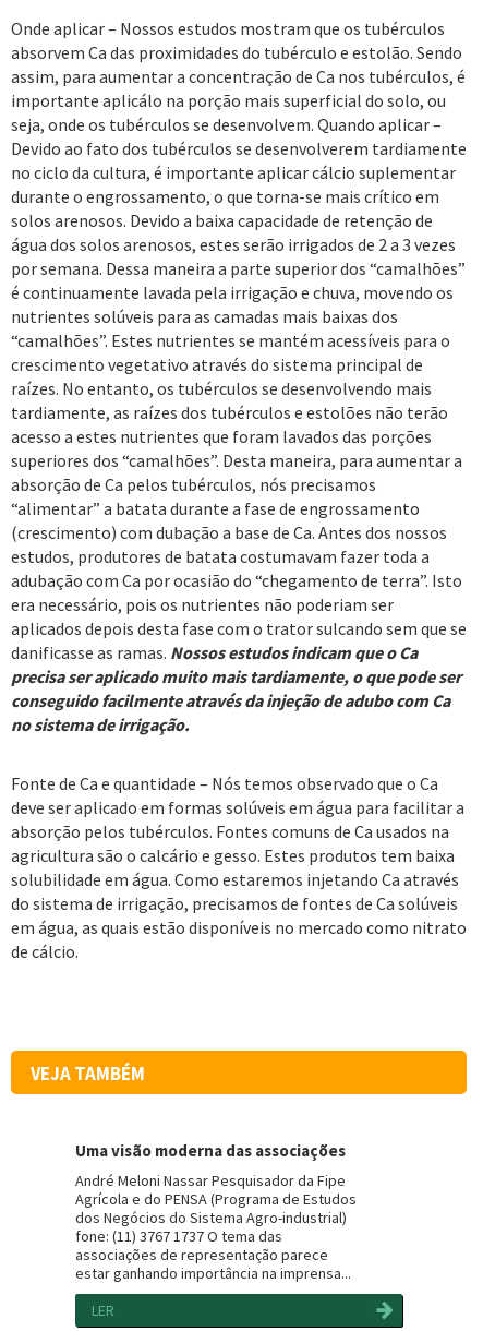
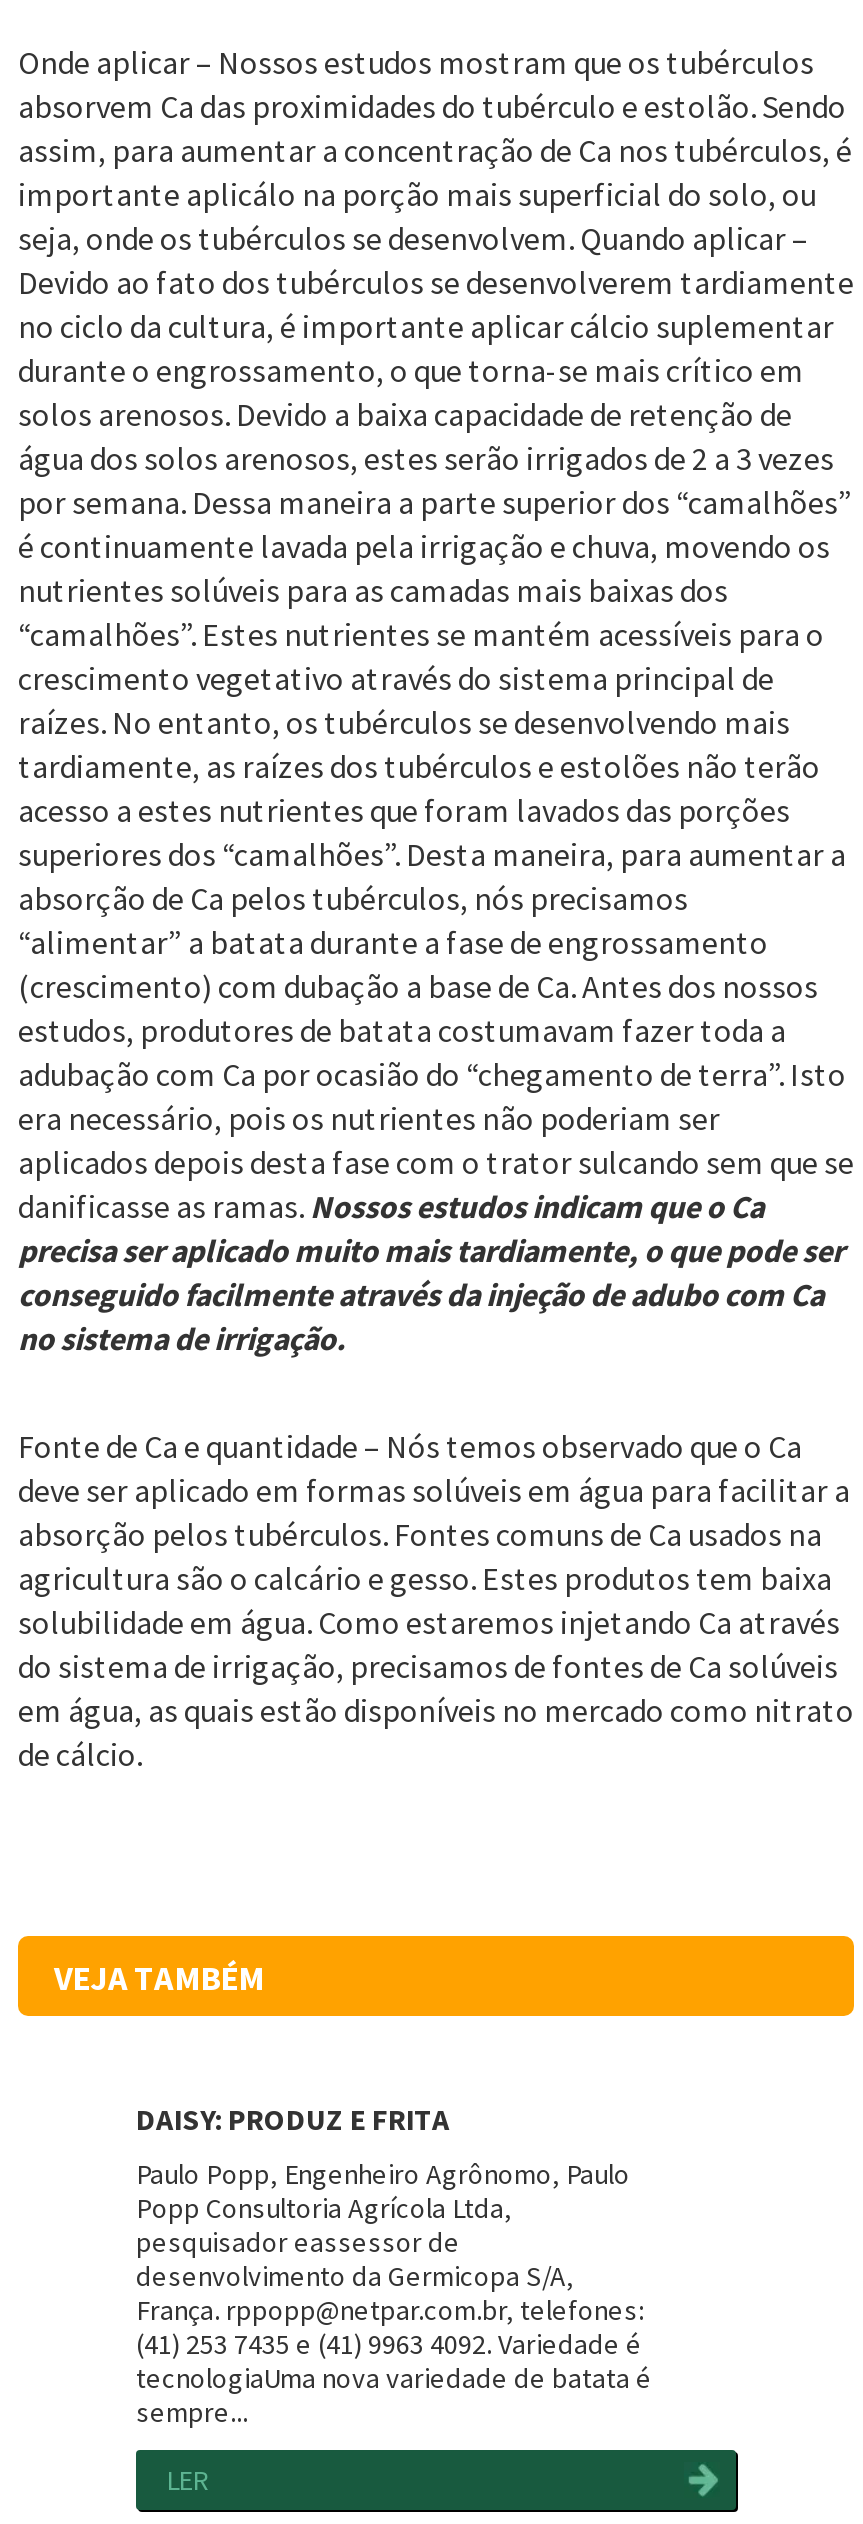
- Uma visão moderna das associações
+ DAISY: PRODUZ E FRITA

- André Meloni Nassar Pesquisador da Fipe
- Agrícola e do PENSA (Programa de Estudos
- dos Negócios do Sistema Agro-industrial)
- fone: (11) 3767 1737 O tema das
- associações de representação parece
- estar ganhando importância na imprensa...
+ Paulo Popp, Engenheiro Agrônomo, Paulo
+ Popp Consultoria Agrícola Ltda,
+ pesquisador eassessor de
+ desenvolvimento da Germicopa S/A,
+ França. rppopp@netpar.com.br, telefones:
+ (41) 253 7435 e (41) 9963 4092. Variedade é
+ tecnologiaUma nova variedade de batata é
+ sempre...
